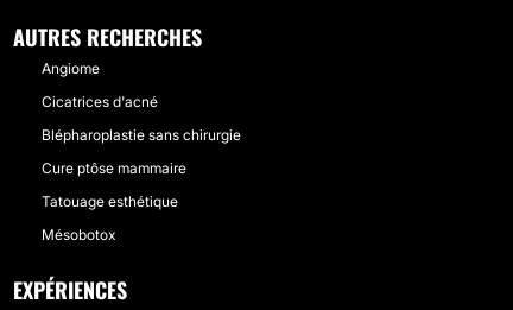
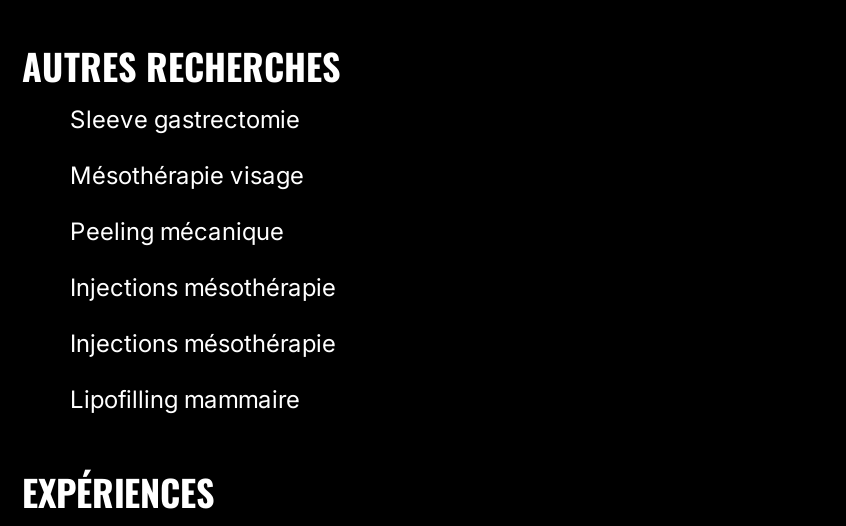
- Angiome
+ Sleeve gastrectomie

- Cicatrices d'acné
+ Mésothérapie visage

- Blépharoplastie sans chirurgie
+ Peeling mécanique

- Cure ptôse mammaire
+ Injections mésothérapie

- Tatouage esthétique
+ Injections mésothérapie

- Mésobotox
+ Lipofilling mammaire
